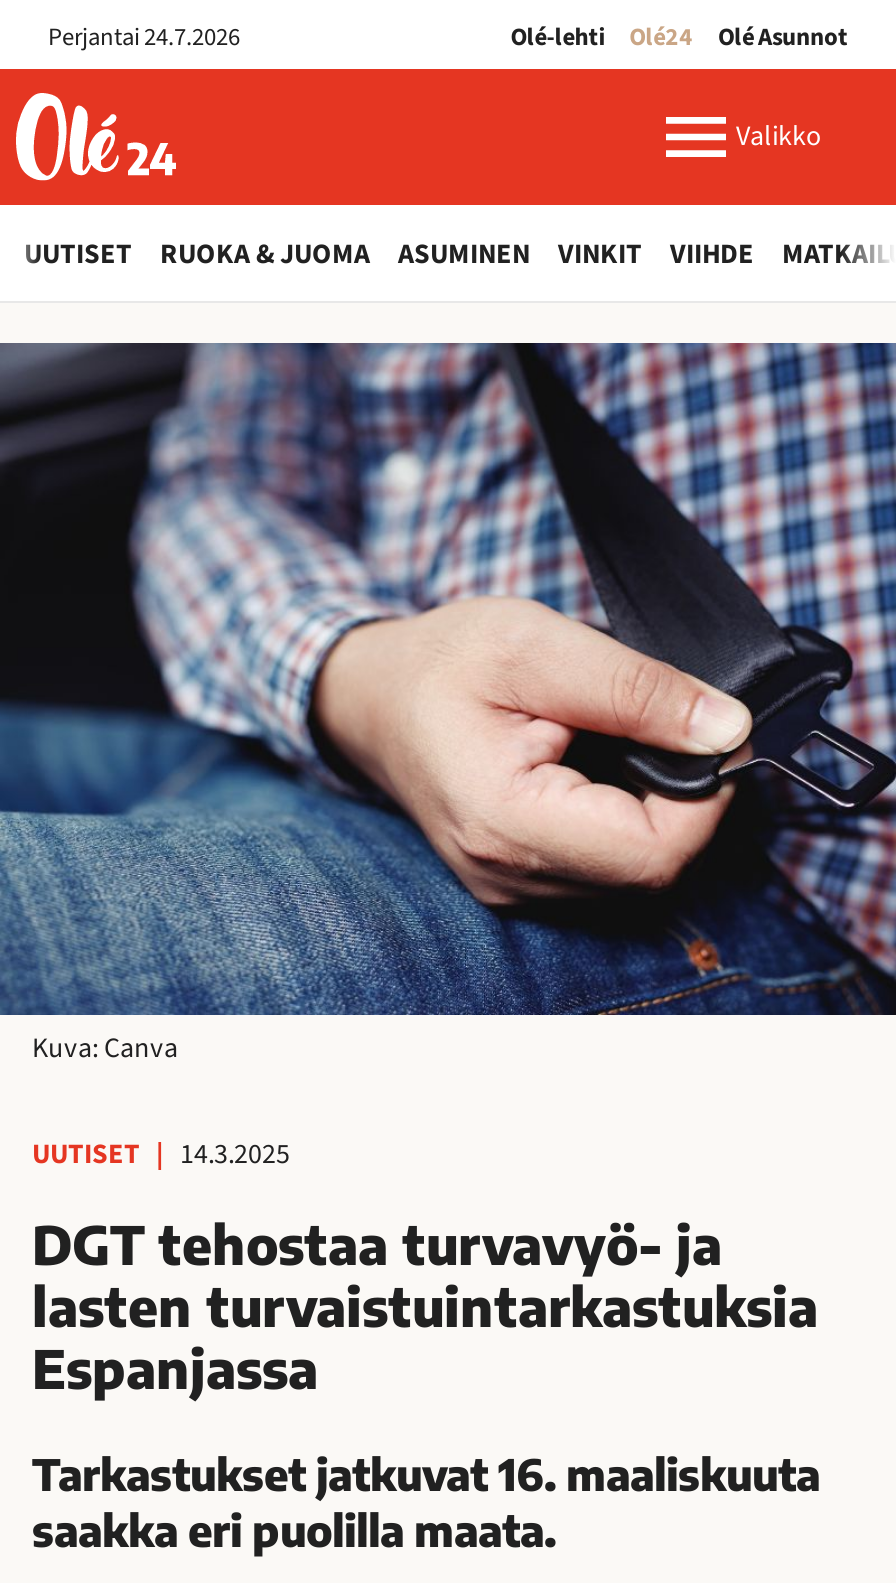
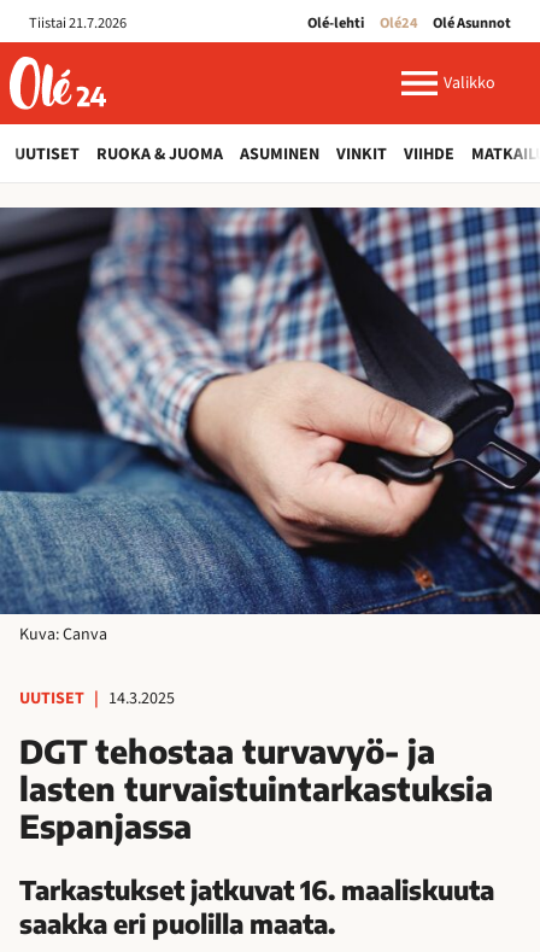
- Perjantai 24.7.2026
+ Tiistai 21.7.2026
